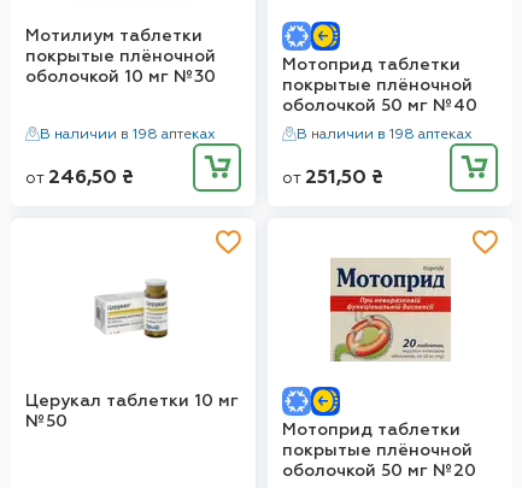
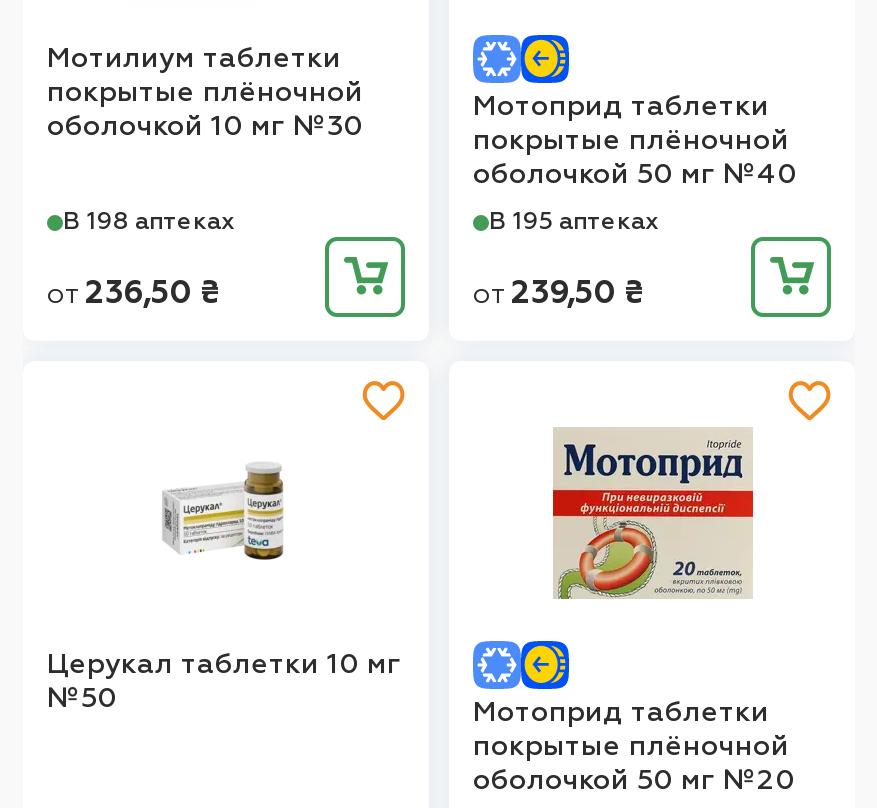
- В наличии в 198 аптеках
+ В 198 аптеках

- В наличии в 198 аптеках
+ В 195 аптеках

- от 246,50 ₴
+ от 236,50 ₴

- от 251,50 ₴
+ от 239,50 ₴
